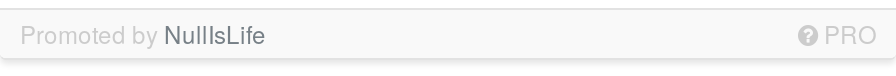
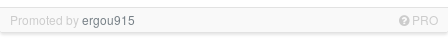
- Promoted by NullIsLife
+ Promoted by ergou915
